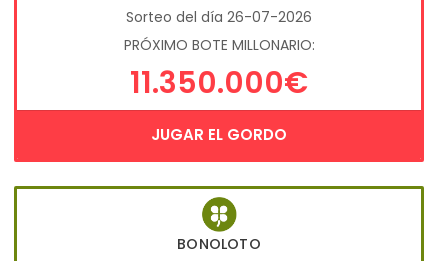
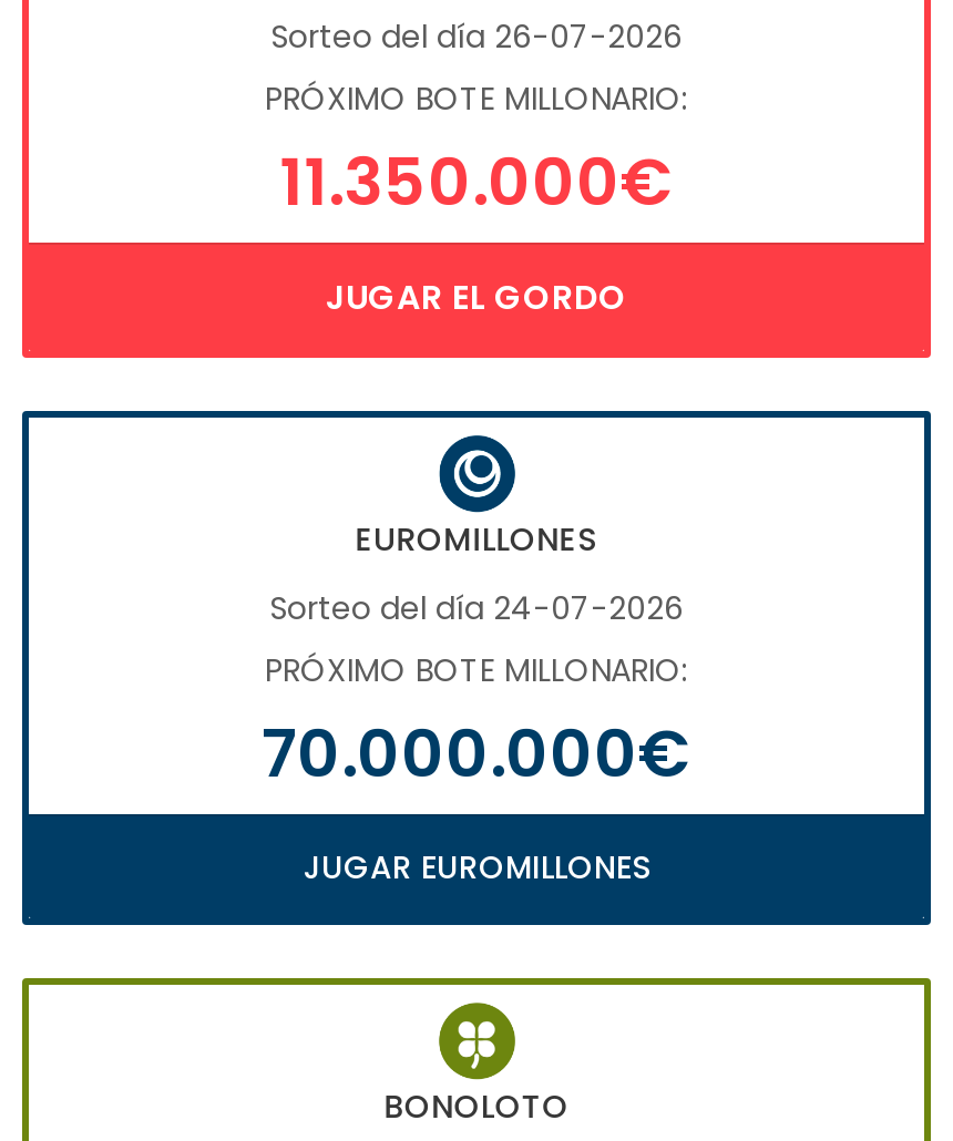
+ [image]
+ EUROMILLONES
+ Sorteo del día 24-07-2026
+ PRÓXIMO BOTE MILLONARIO:
+ 70.000.000€
+ JUGAR EUROMILLONES
